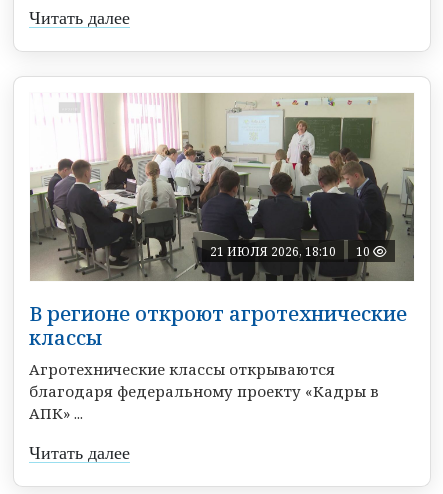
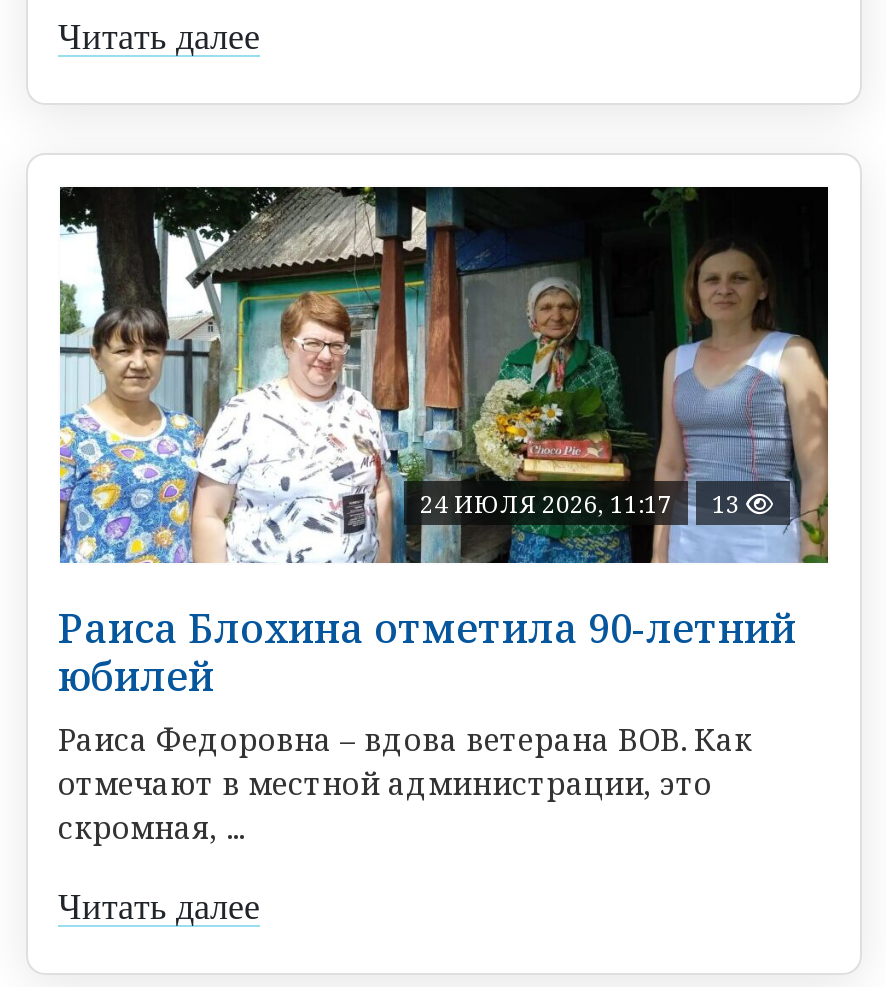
- [image]
- 21 ИЮЛЯ 2026, 18:10
- 10
+ [image]
+ 24 ИЮЛЯ 2026, 11:17
+ 13

- В регионе откроют агротехнические
- классы
- Агротехнические классы открываются
- благодаря федеральному проекту «Кадры в
- АПК» ...
+ Раиса Блохина отметила 90-летний
+ юбилей
+ Раиса Федоровна – вдова ветерана ВОВ. Как
+ отмечают в местной администрации, это
+ скромная, ...
